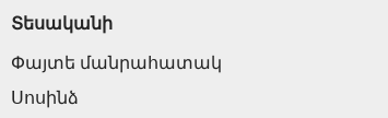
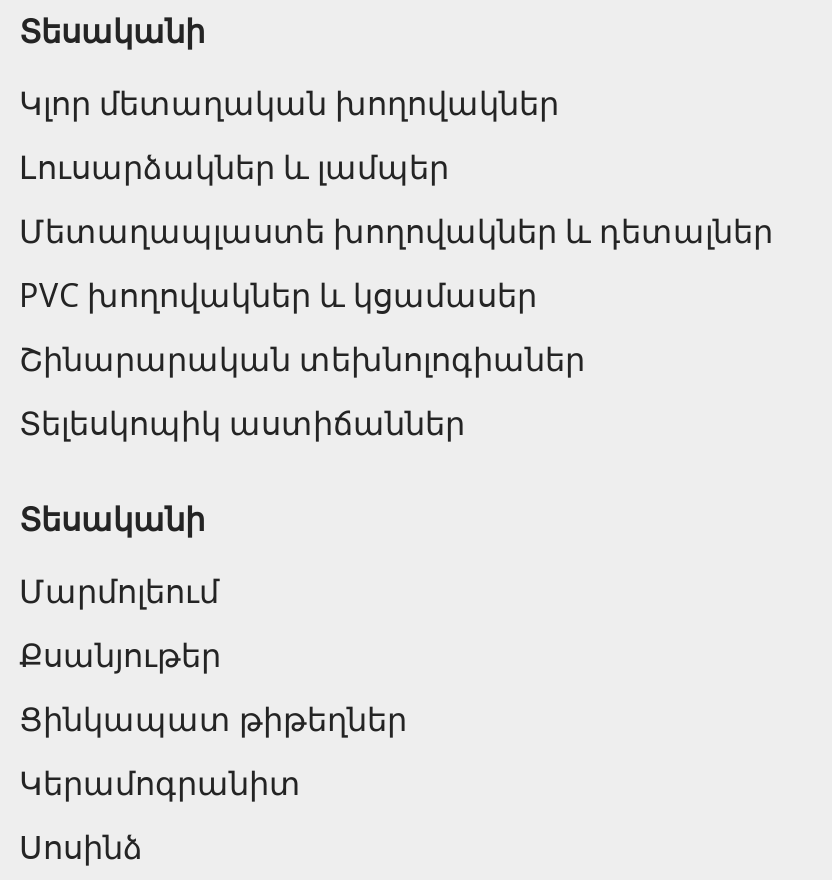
- Փայտե մանրահատակ
+ Կլոր մետաղական խողովակներ
+ Լուսարձակներ և լամպեր
+ Մետաղապլաստե խողովակներ և դետալներ
+ PVC խողովակներ և կցամասեր
+ Շինարարական տեխնոլոգիաներ
+ Տելեսկոպիկ աստիճաններ
+ Տեսականի
+ Մարմոլեում
+ Քսանյութեր
+ Ցինկապատ թիթեղներ
+ Կերամոգրանիտ
